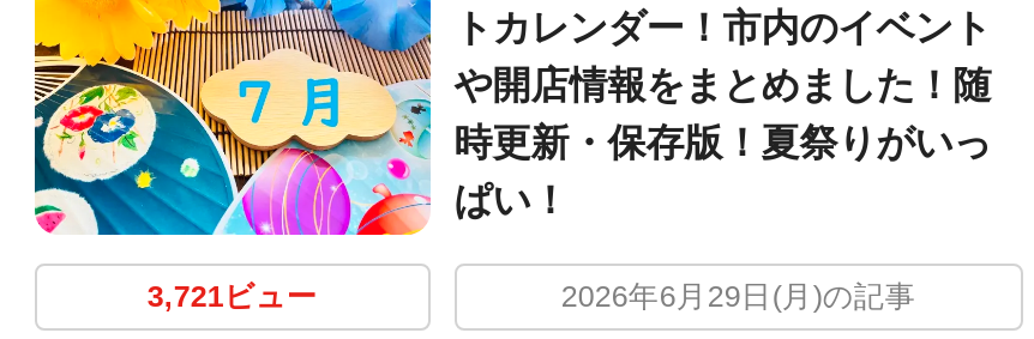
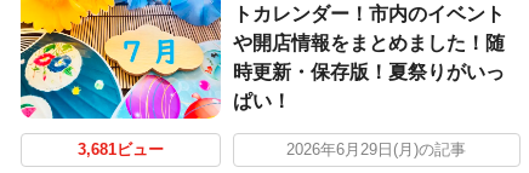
- 3,721ビュー
+ 3,681ビュー
